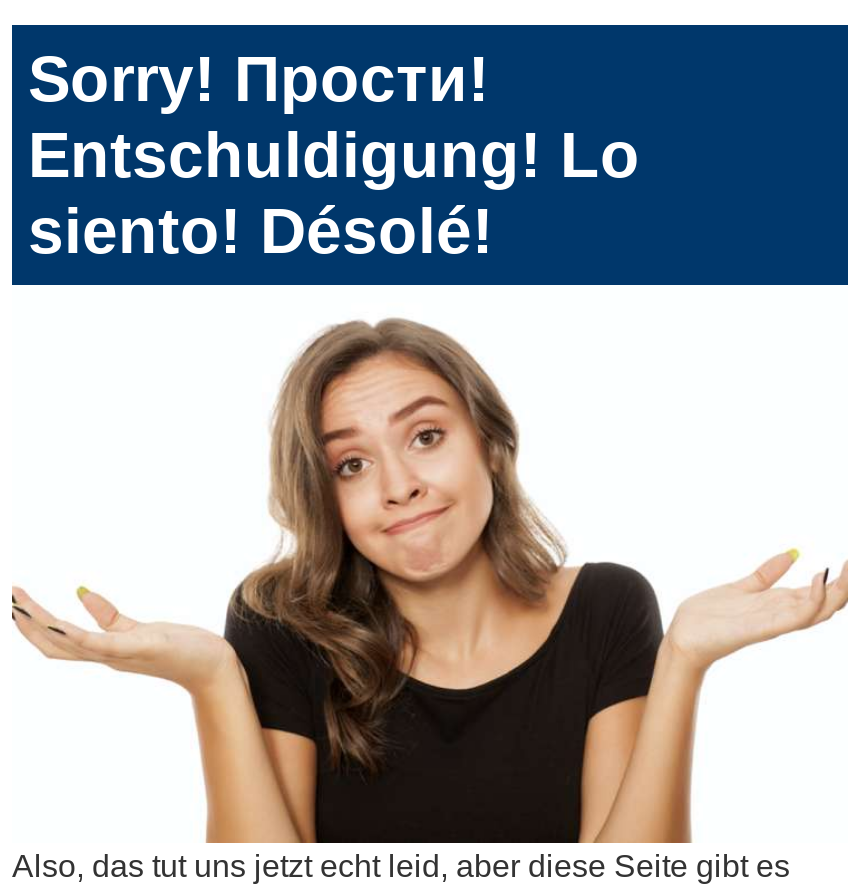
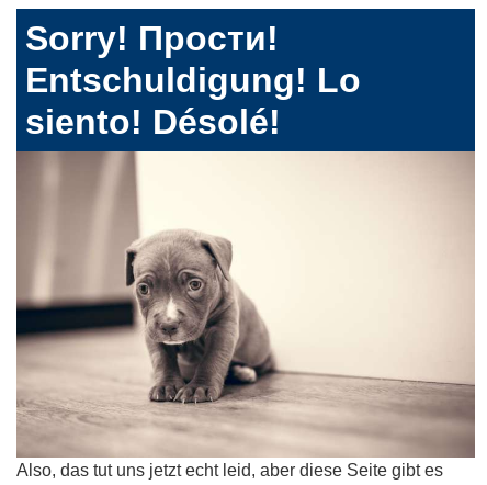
- [image]
+ [image]
